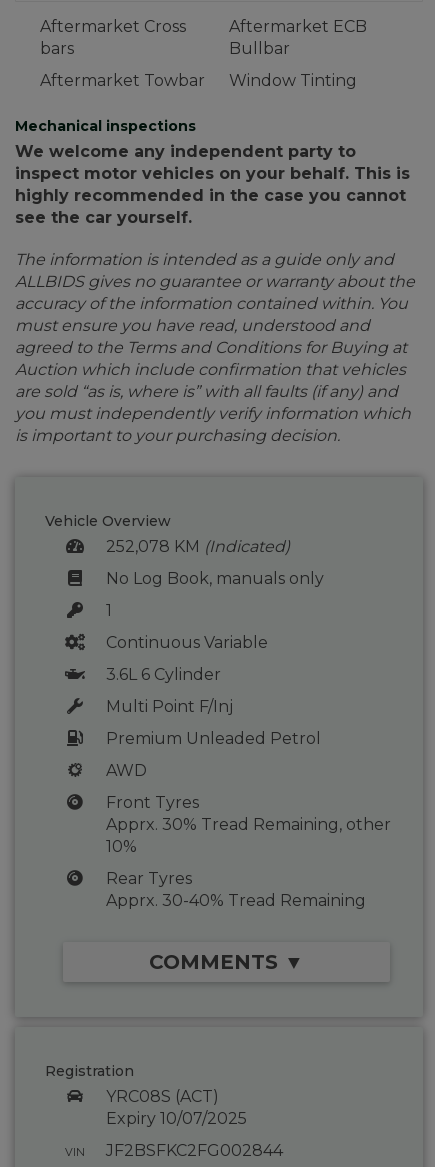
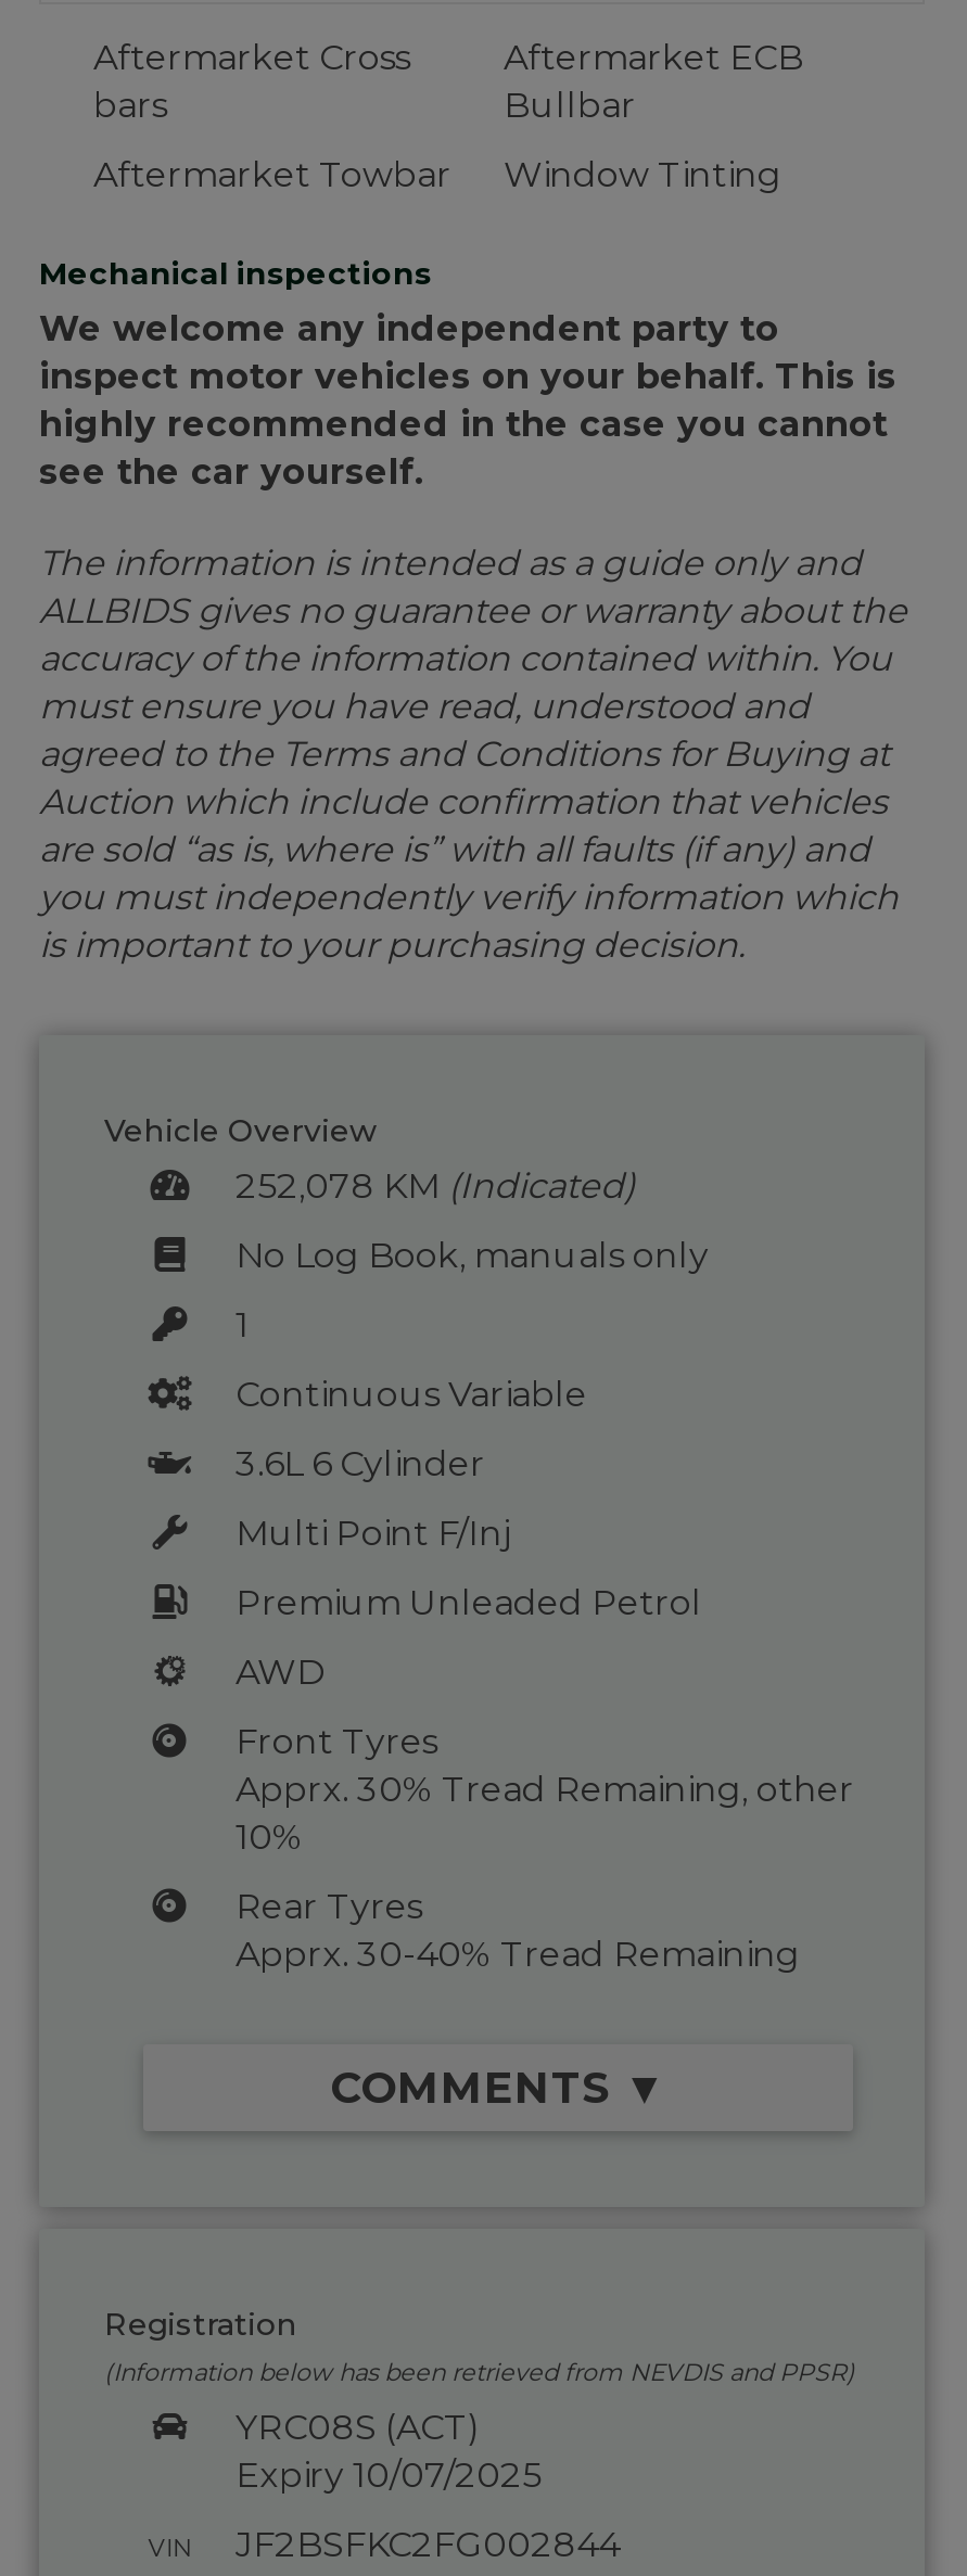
+ (Information below has been retrieved from NEVDIS and PPSR)
